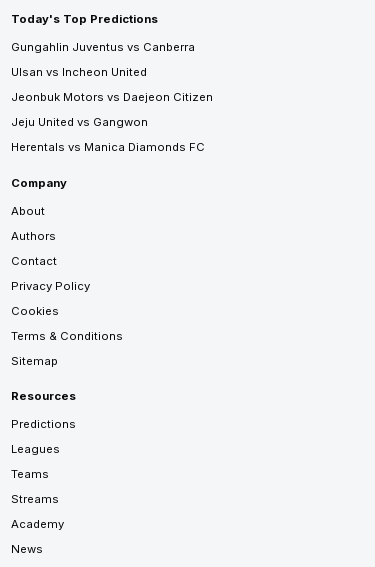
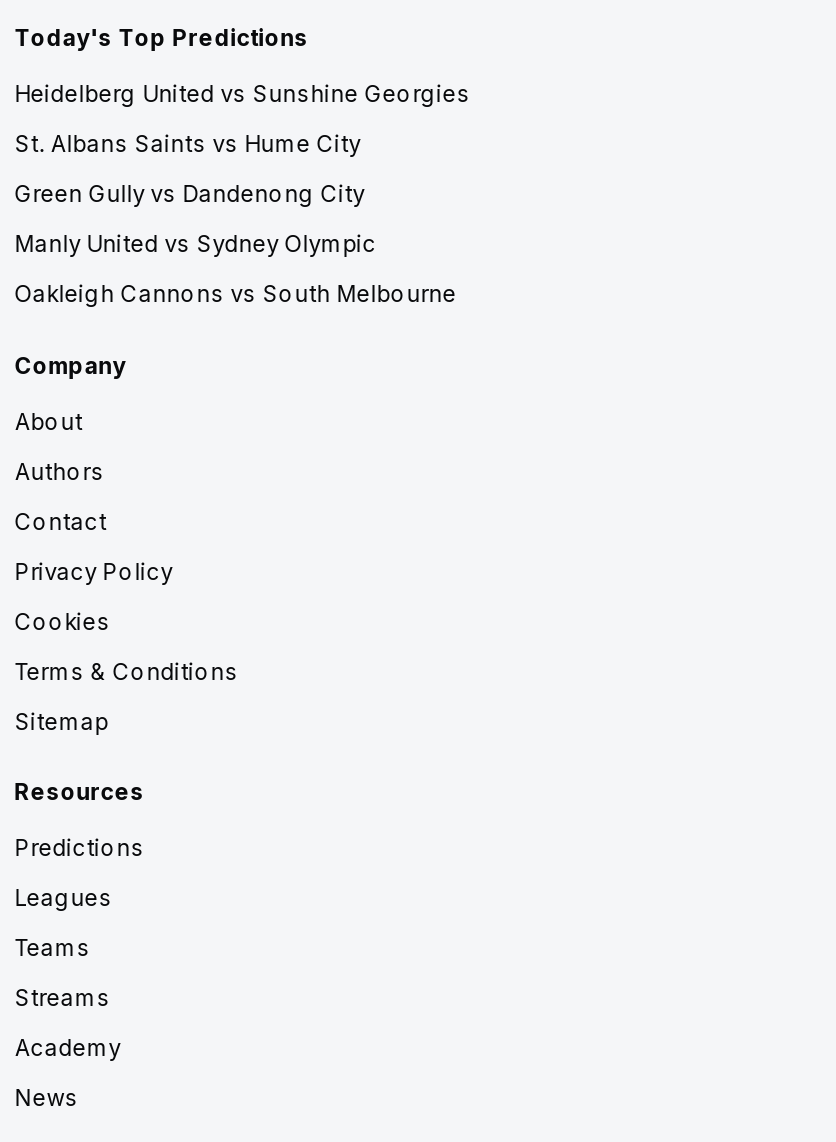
- Gungahlin Juventus vs Canberra
+ Heidelberg United vs Sunshine Georgies

- Ulsan vs Incheon United
+ St. Albans Saints vs Hume City

- Jeonbuk Motors vs Daejeon Citizen
+ Green Gully vs Dandenong City

- Jeju United vs Gangwon
+ Manly United vs Sydney Olympic

- Herentals vs Manica Diamonds FC
+ Oakleigh Cannons vs South Melbourne
